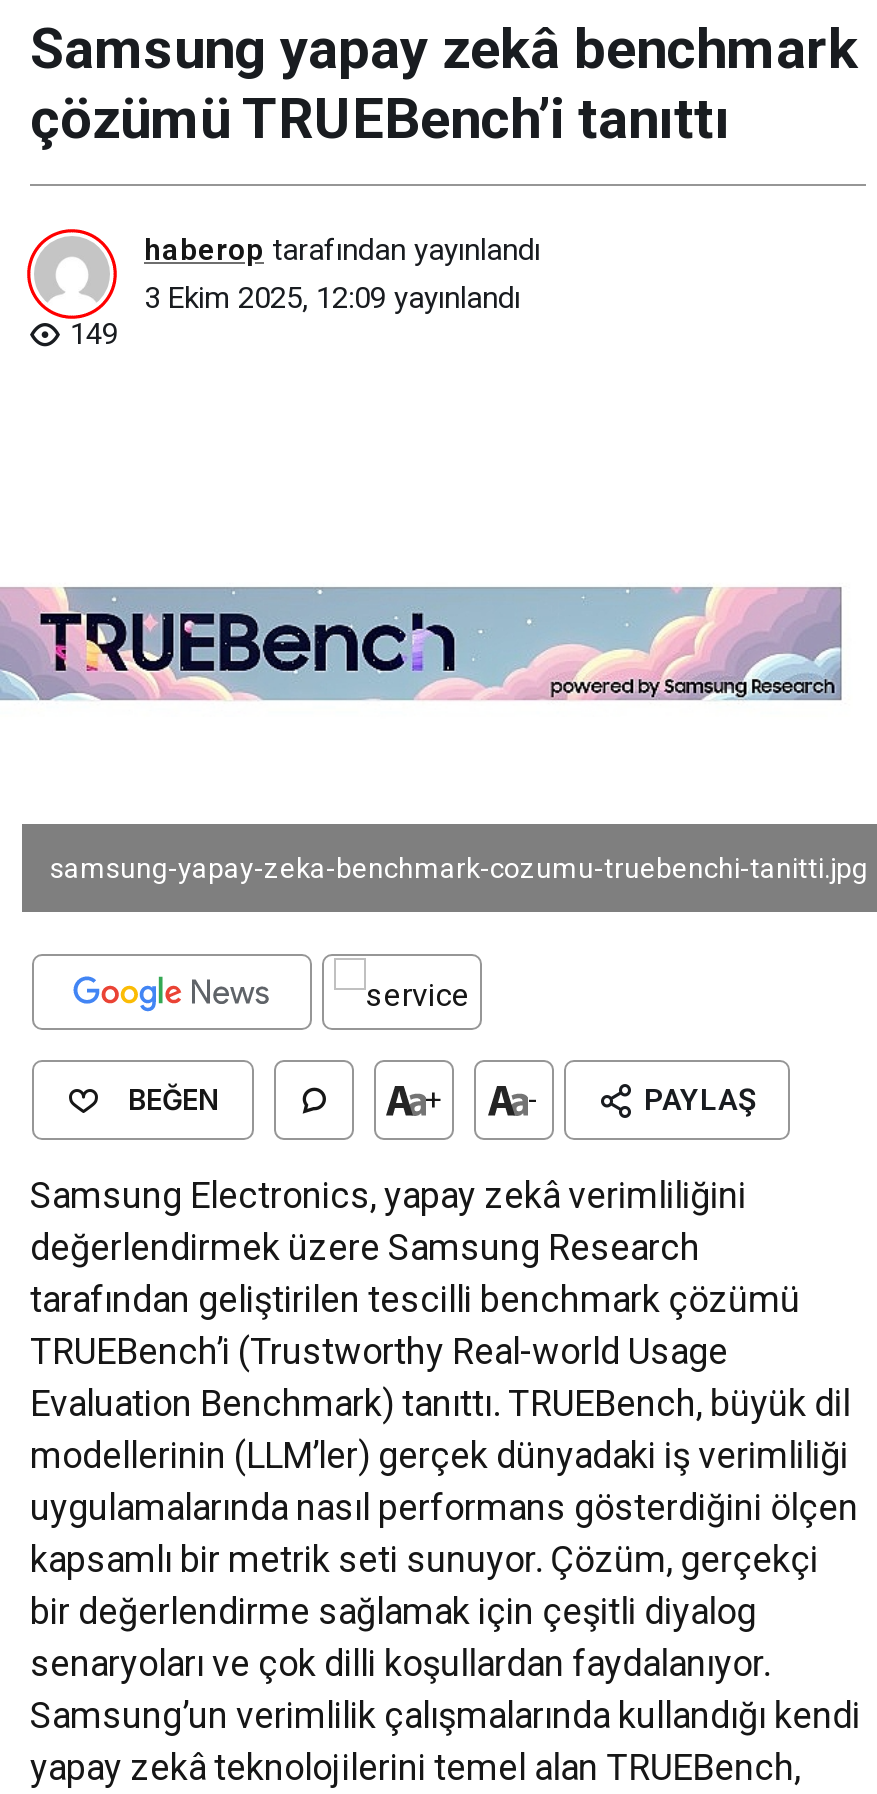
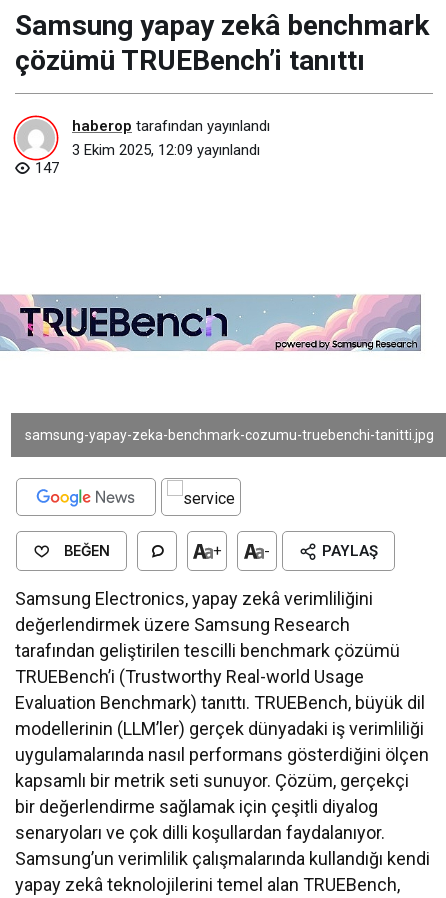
- 149
+ 147
